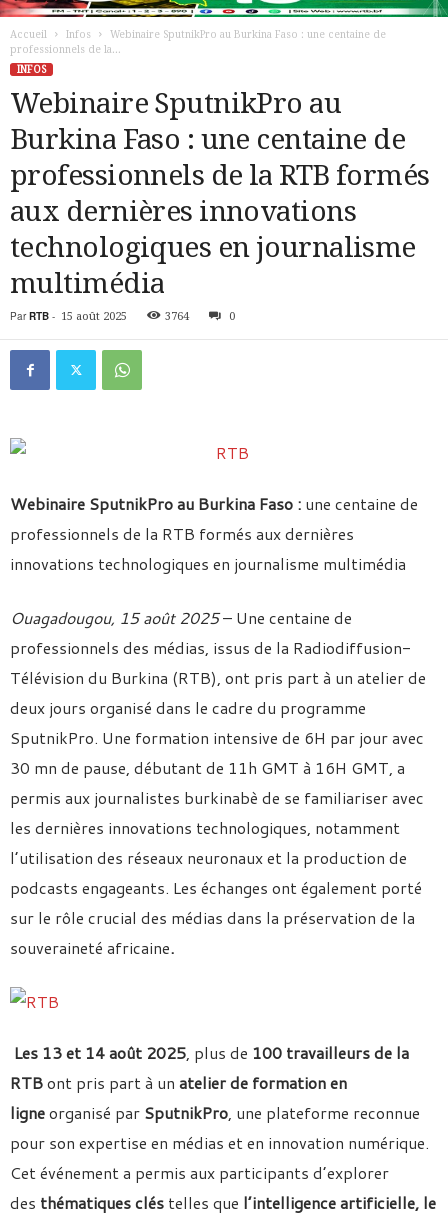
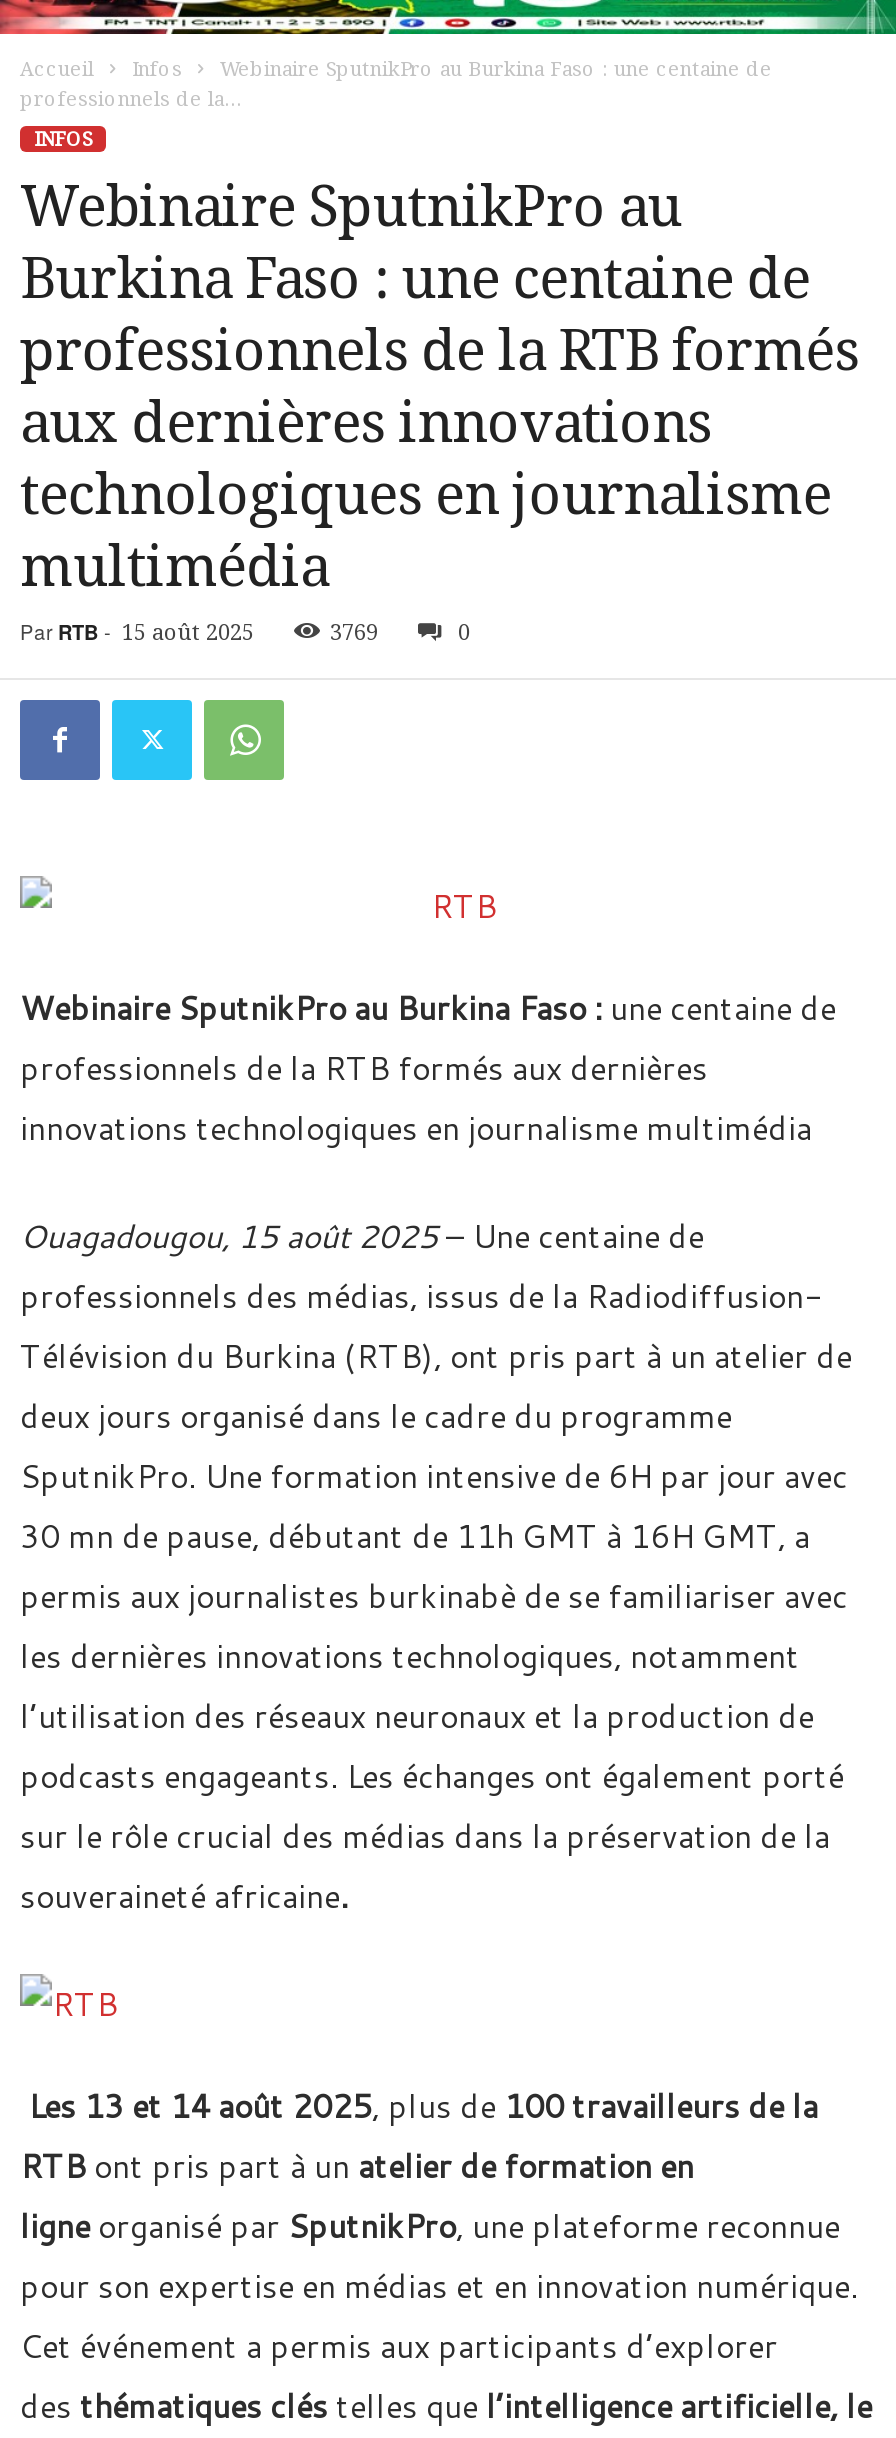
- 3764
+ 3769
